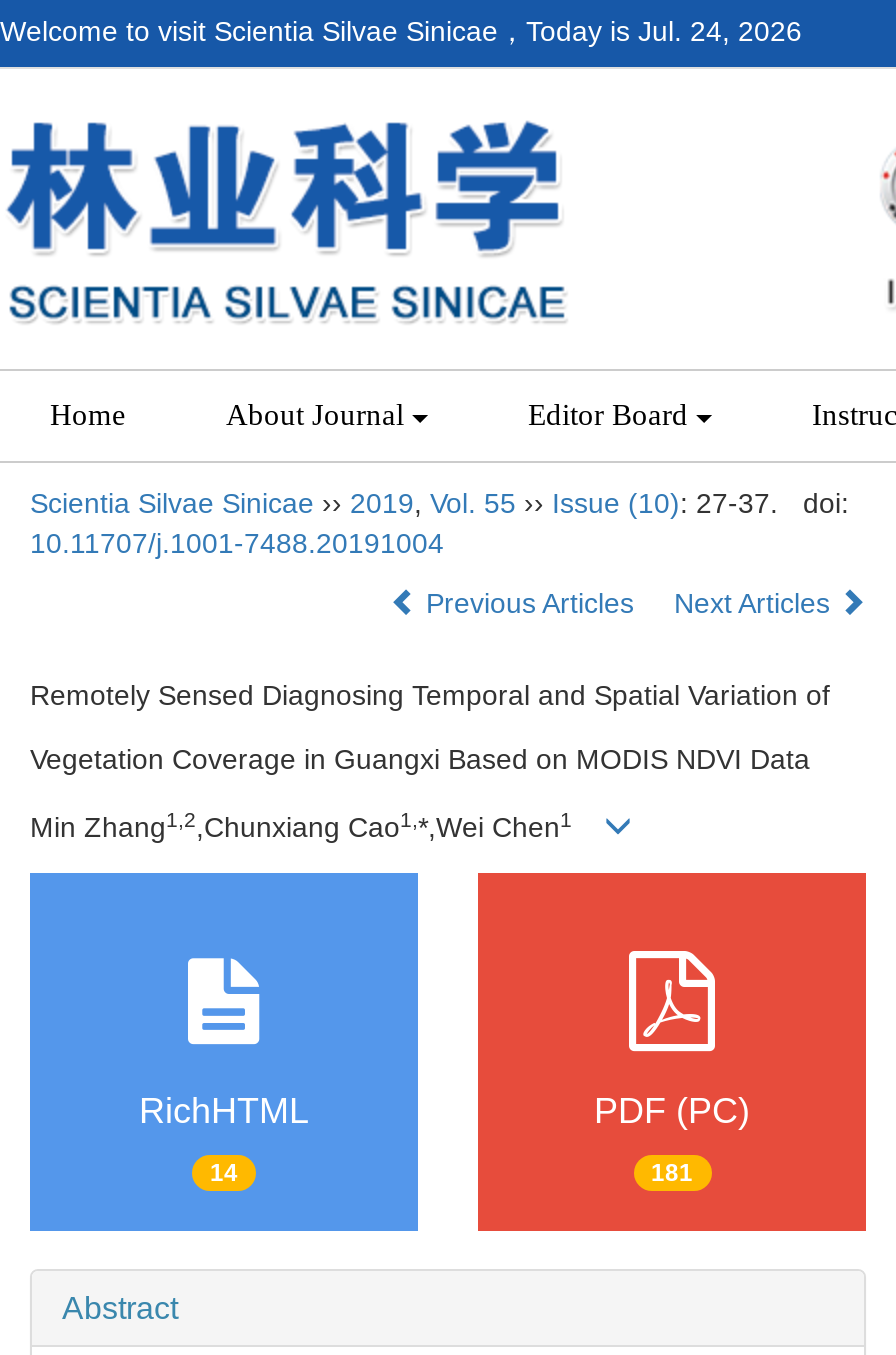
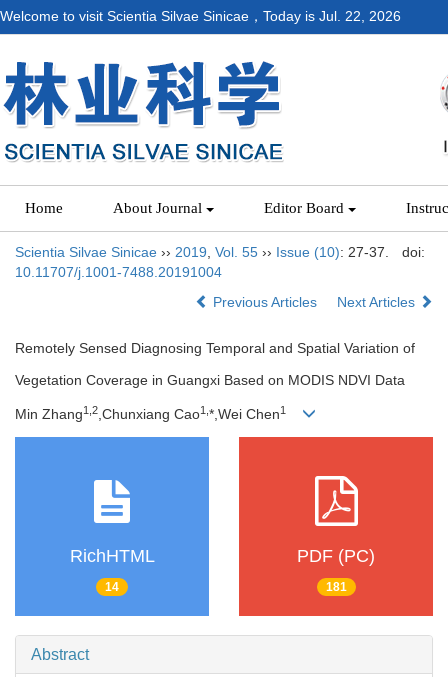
- Welcome to visit Scientia Silvae Sinicae，Today is Jul. 24, 2026
+ Welcome to visit Scientia Silvae Sinicae，Today is Jul. 22, 2026
